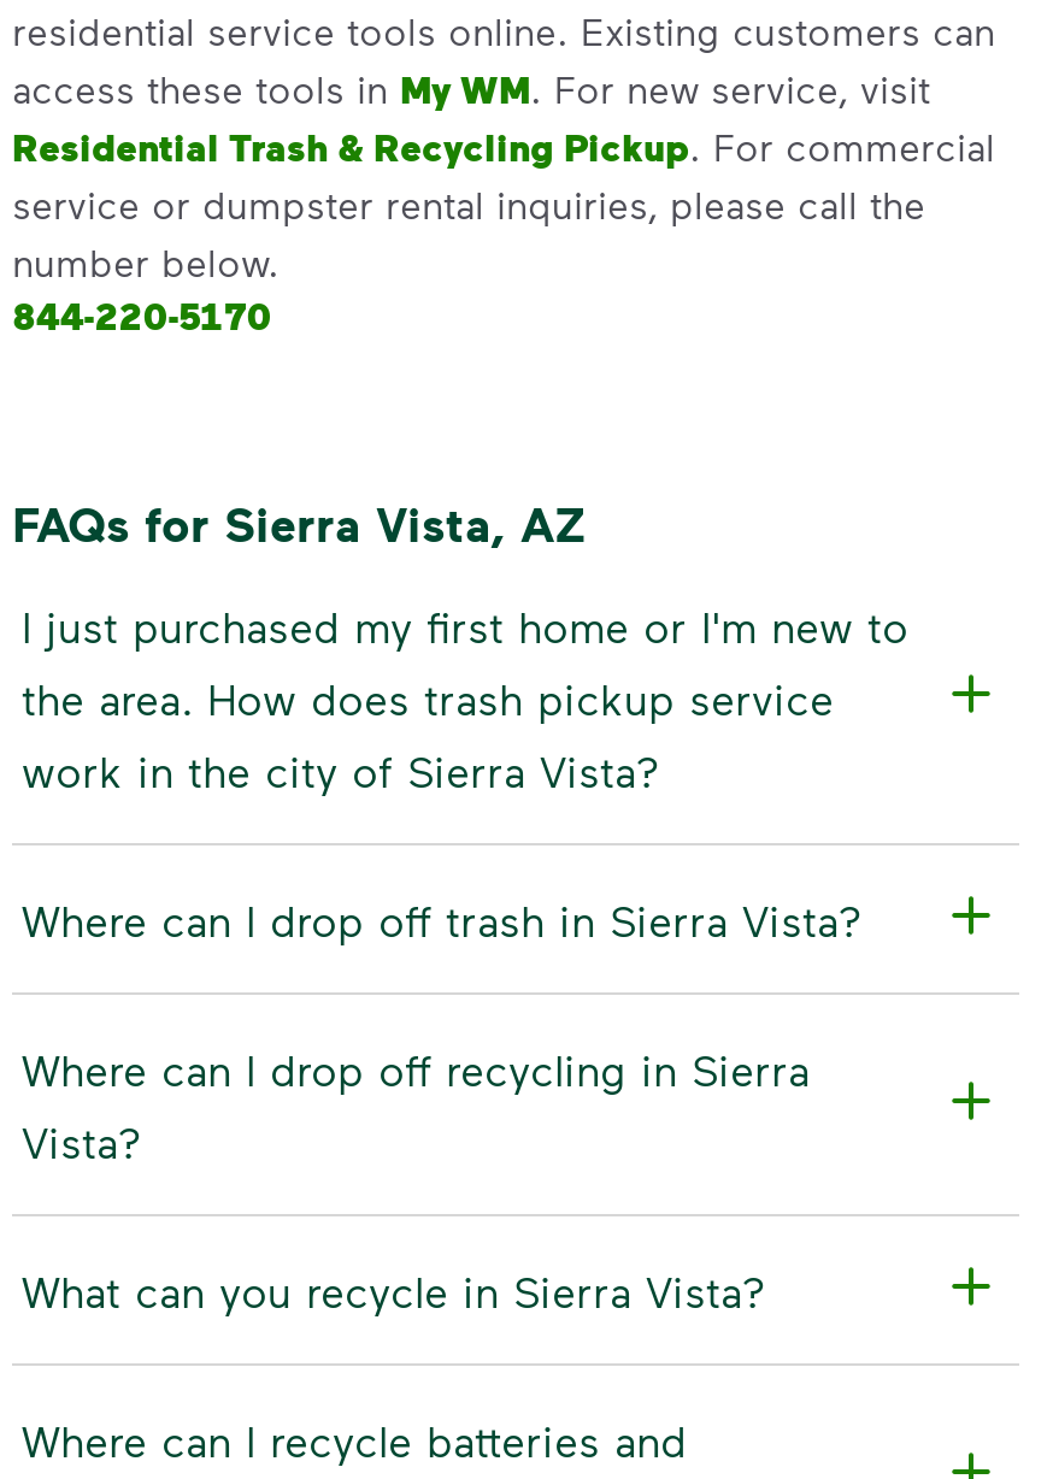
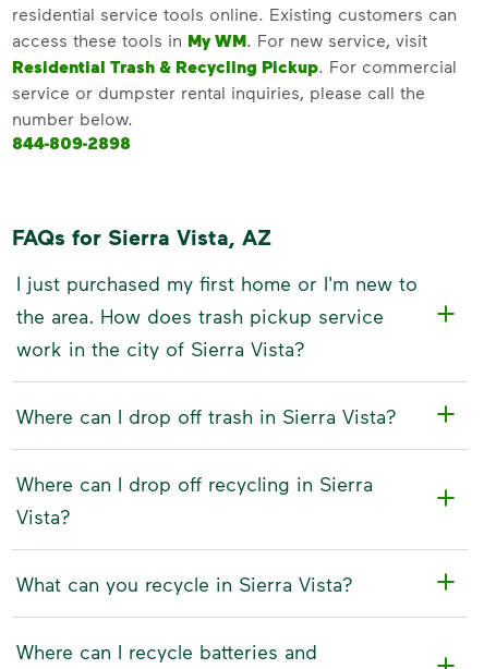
- 844-220-5170
+ 844-809-2898
